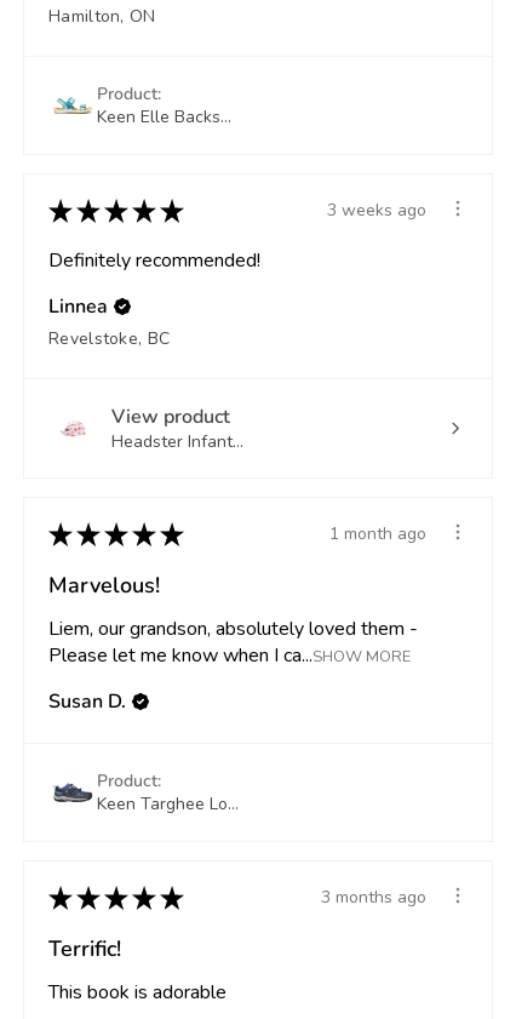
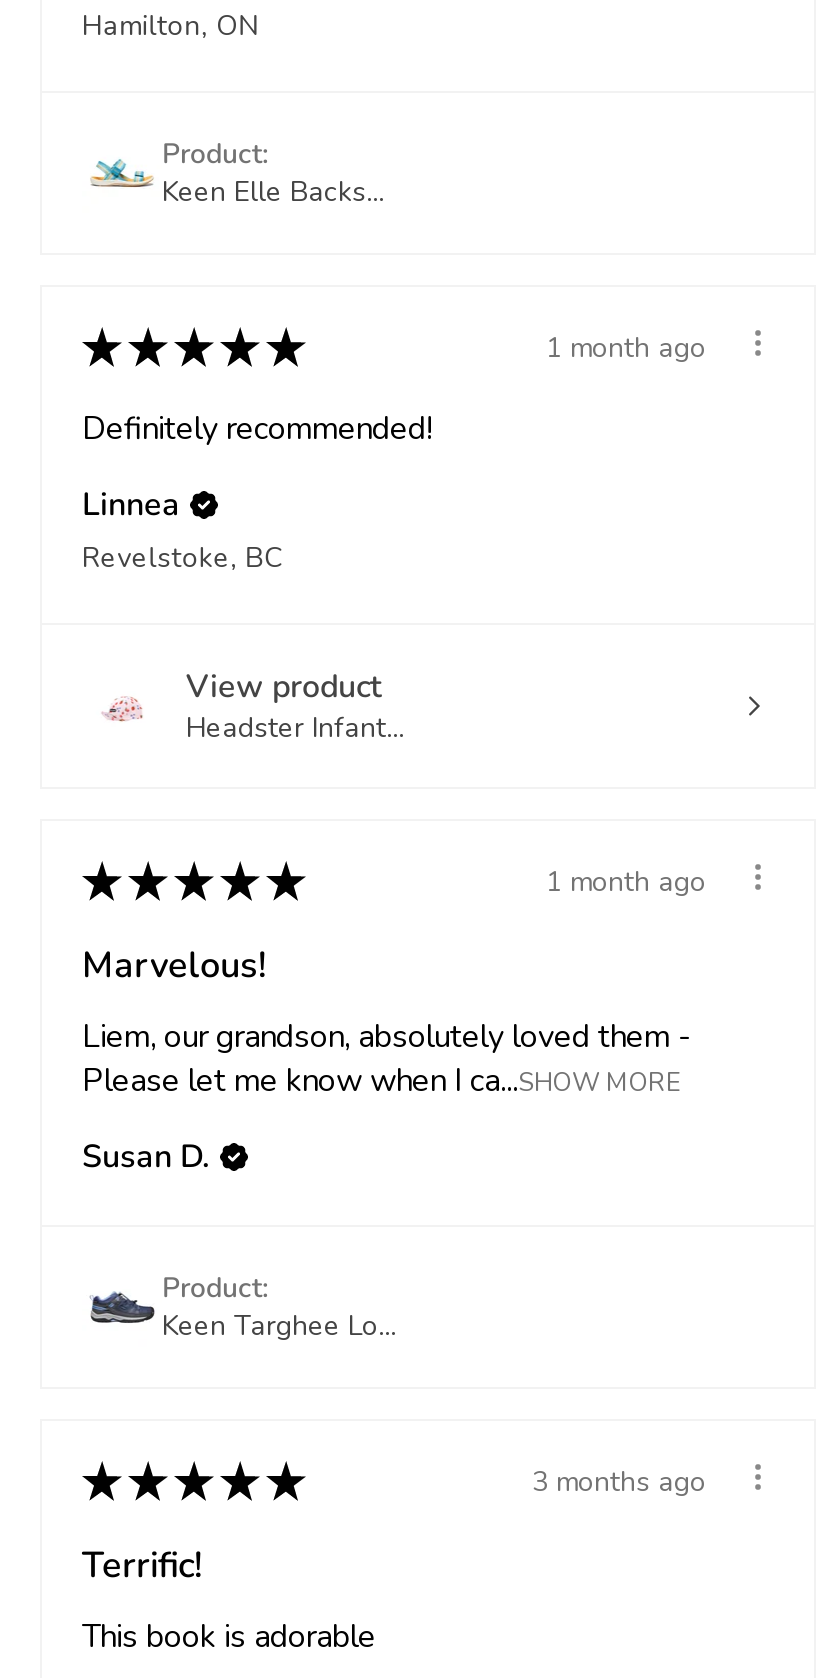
- 3 weeks ago
+ 1 month ago
